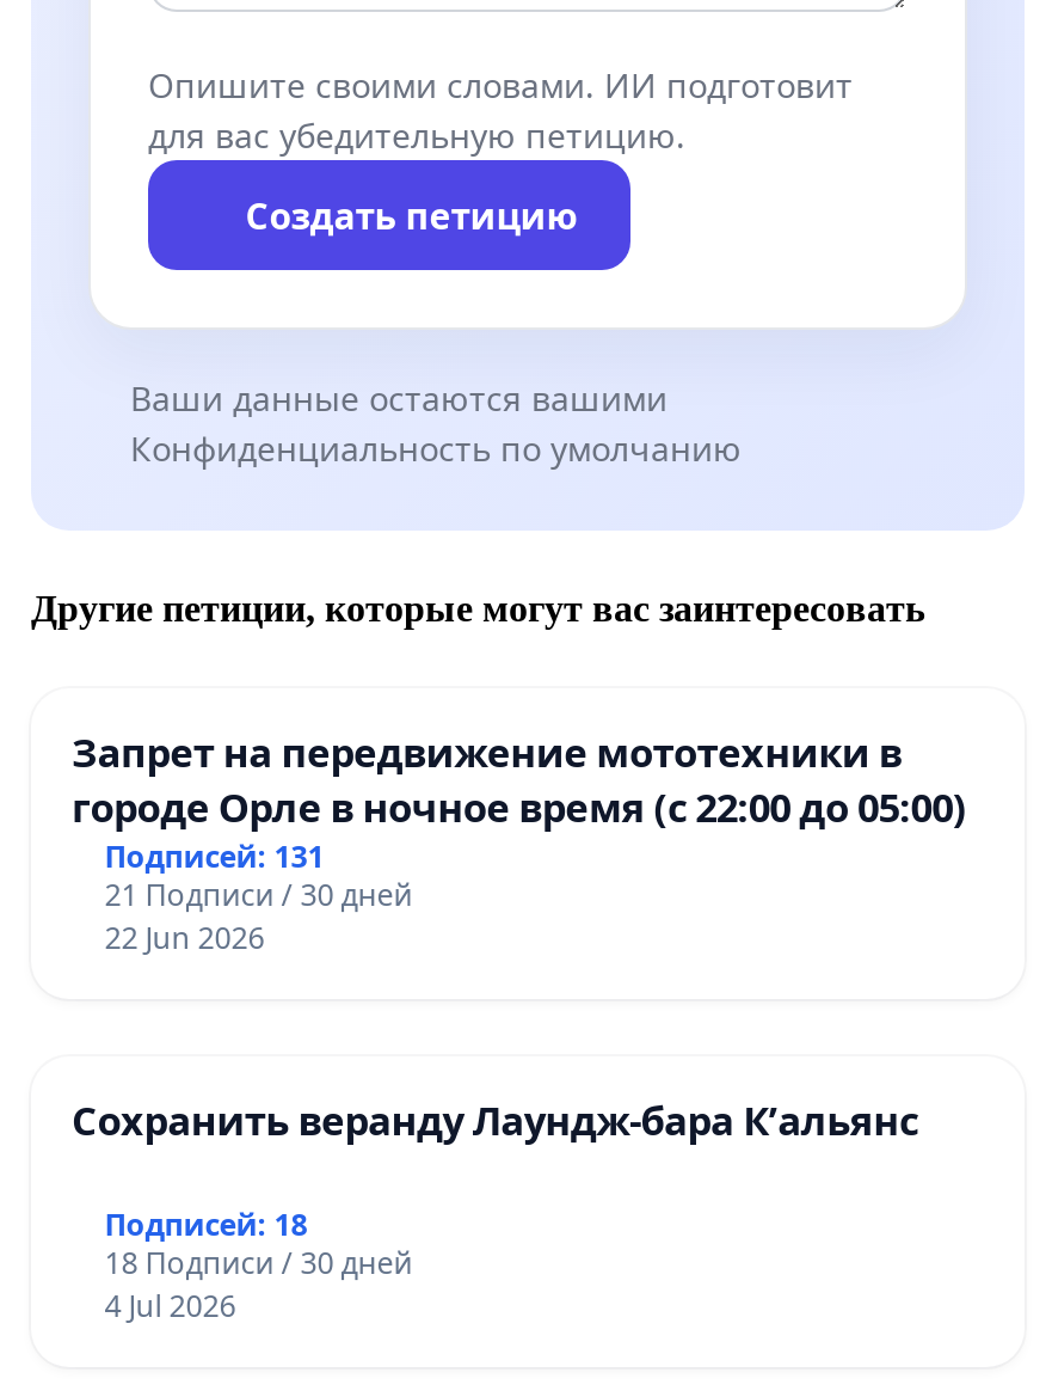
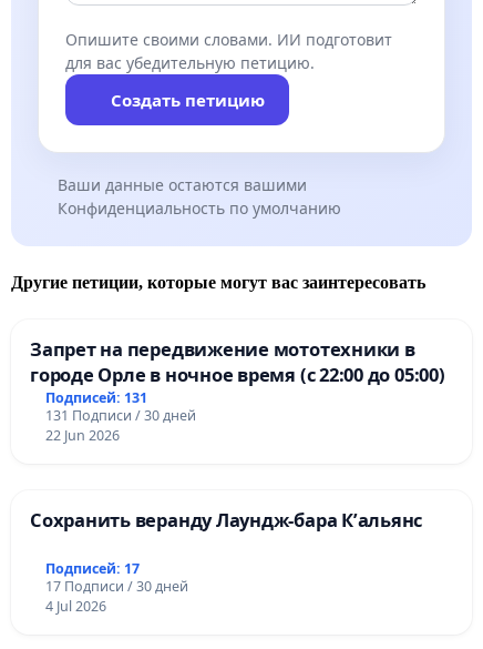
- 21 Подписи / 30 дней
+ 131 Подписи / 30 дней

- Подписей: 18
+ Подписей: 17

- 18 Подписи / 30 дней
+ 17 Подписи / 30 дней
